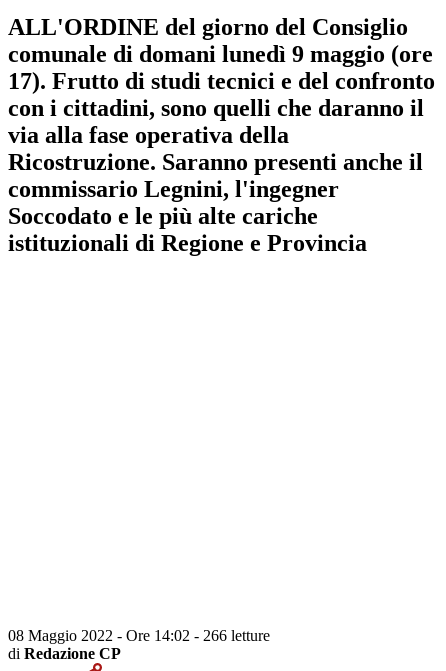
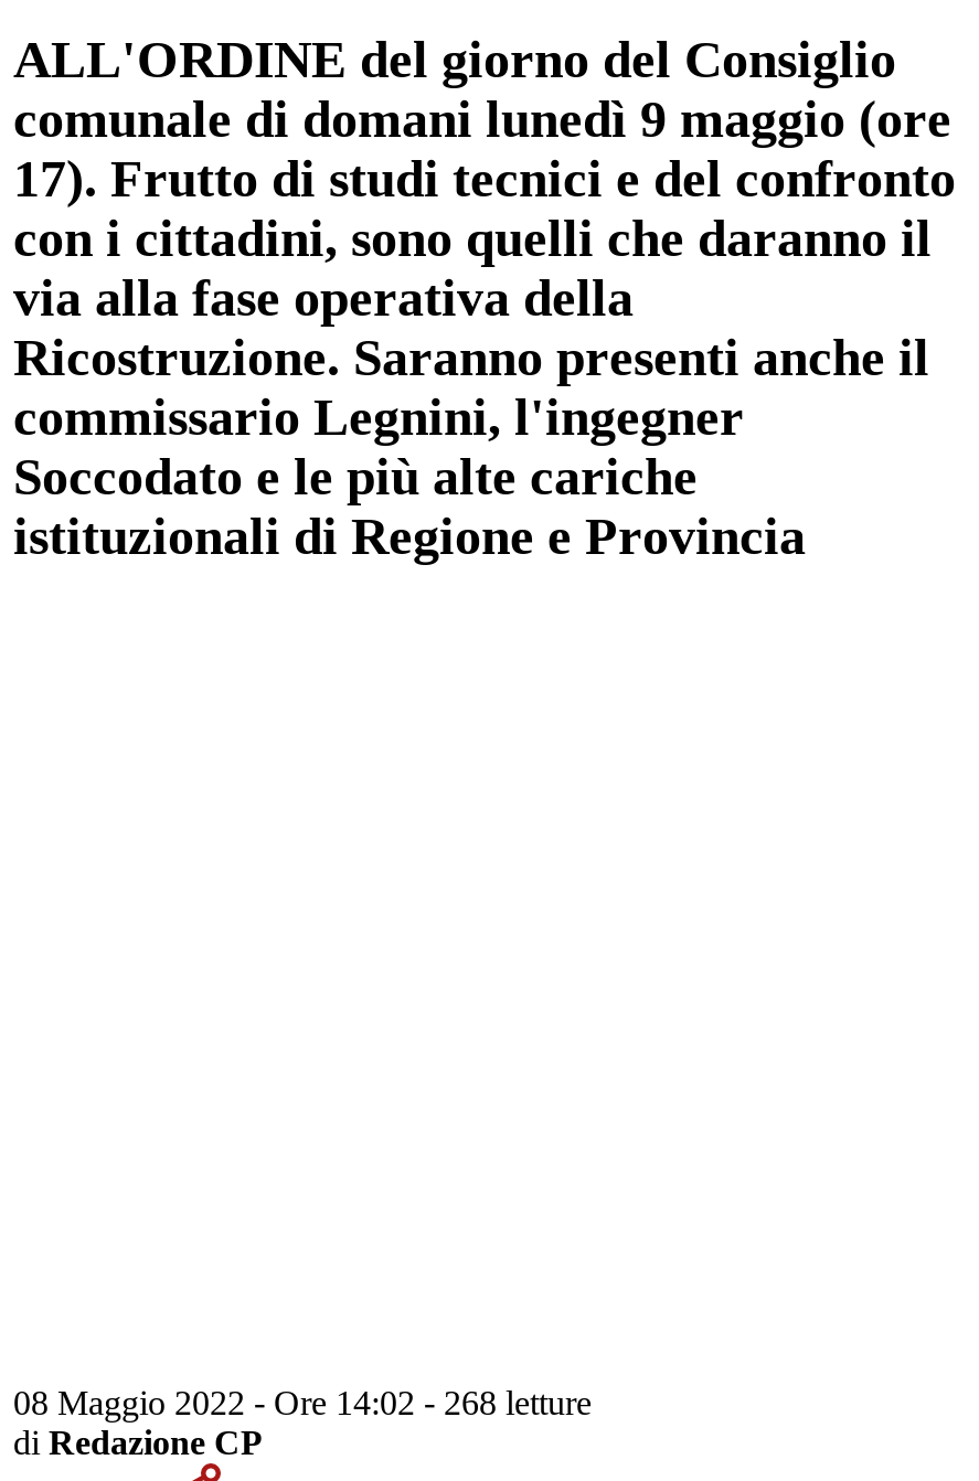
- 08 Maggio 2022 - Ore 14:02 - 266 letture
+ 08 Maggio 2022 - Ore 14:02 - 268 letture
